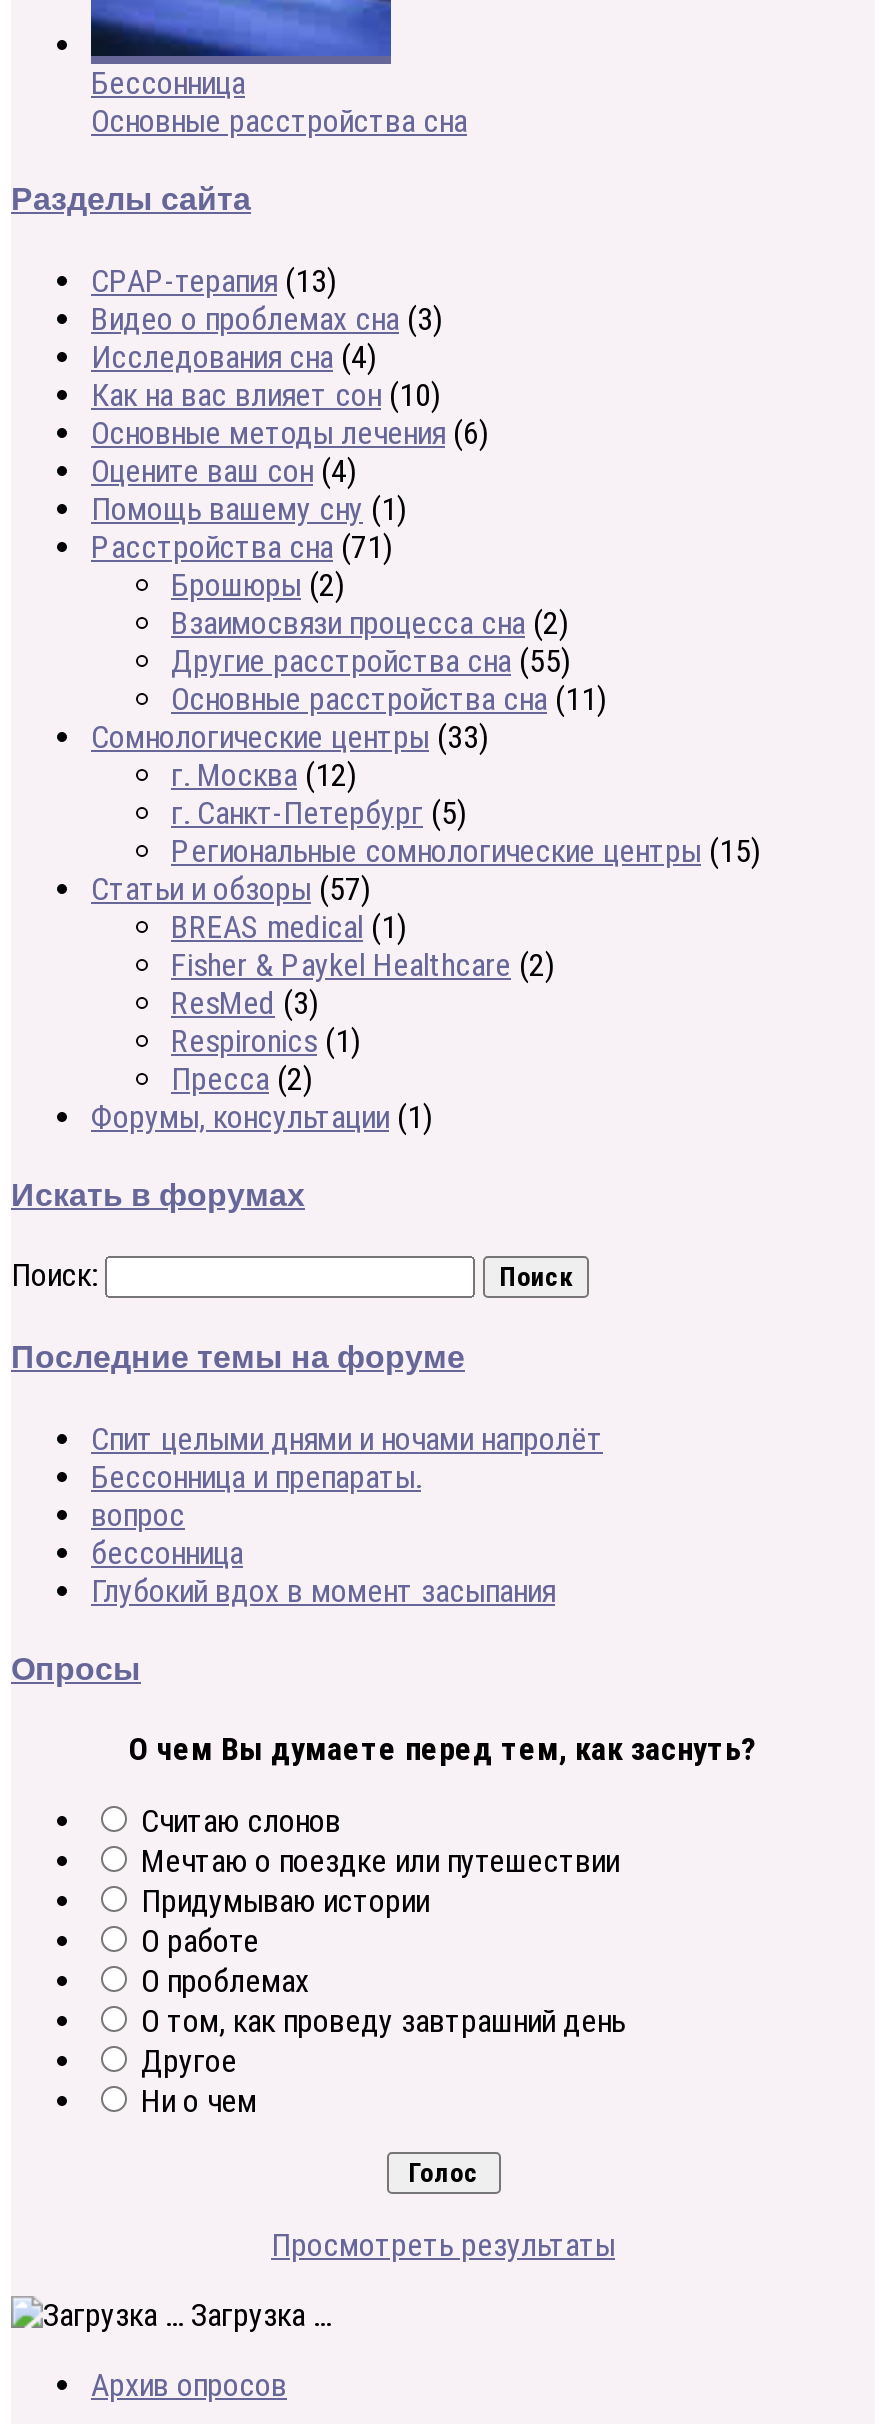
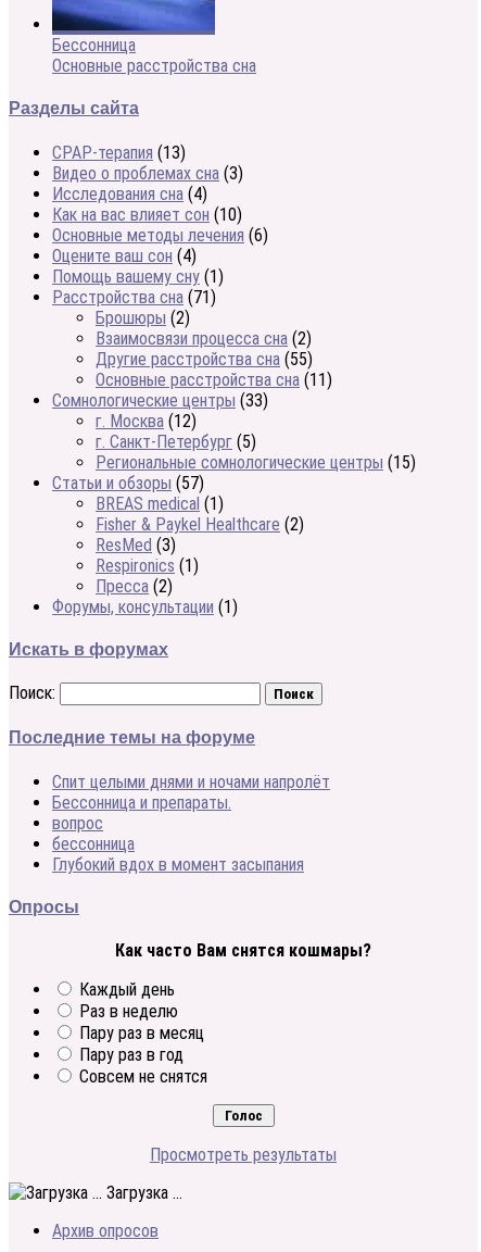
- О чем Вы думаете перед тем, как заснуть?
+ Как часто Вам снятся кошмары?

- Считаю слонов
- Мечтаю о поездке или путешествии
- Придумываю истории
- О работе
- О проблемах
- О том, как проведу завтрашний день
- Другое
- Ни о чем
+ Каждый день
+ Раз в неделю
+ Пару раз в месяц
+ Пару раз в год
+ Совсем не снятся
